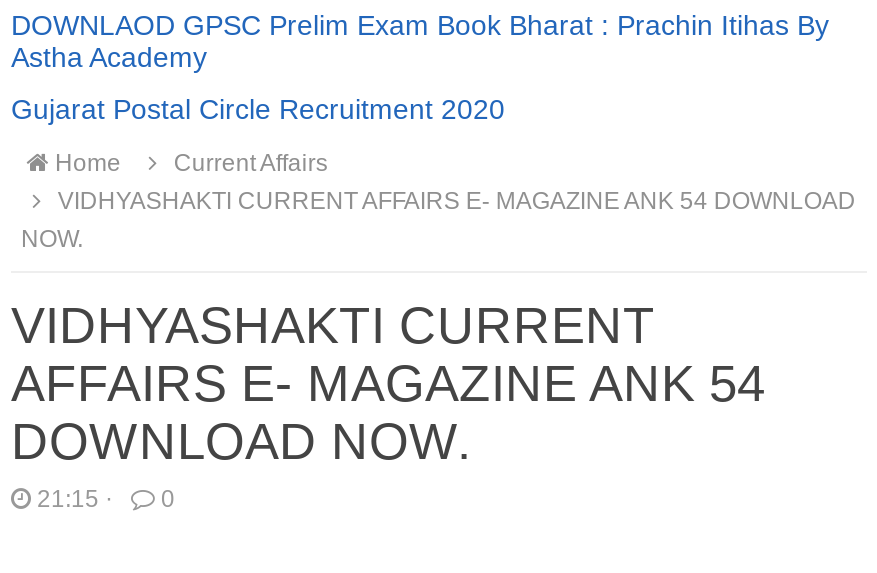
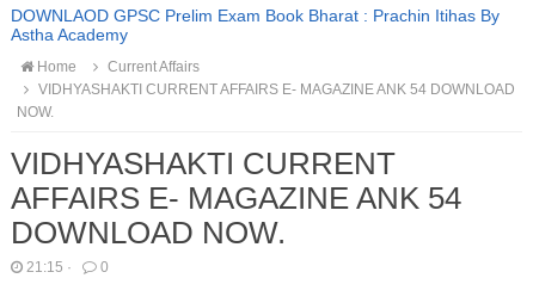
- Gujarat Postal Circle Recruitment 2020
